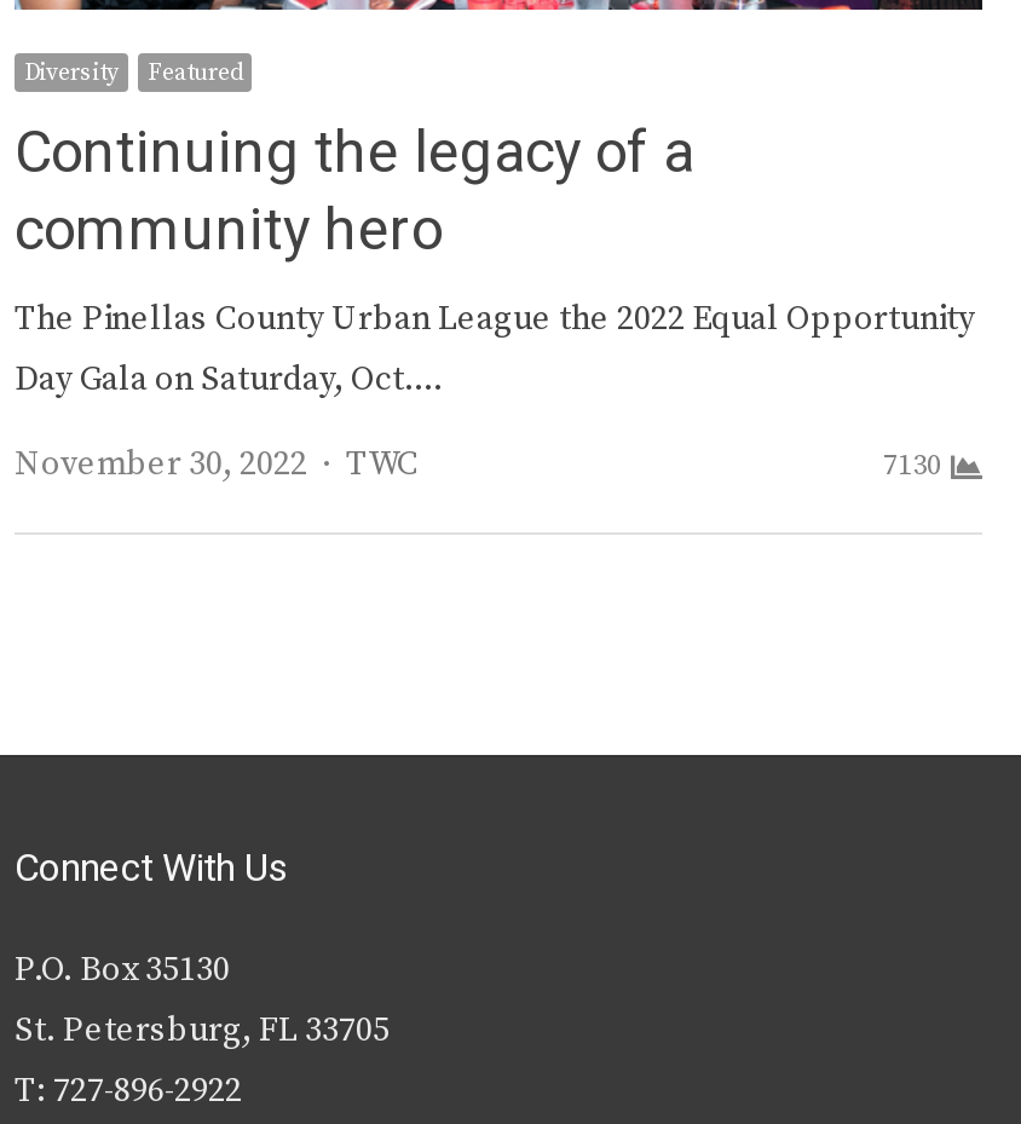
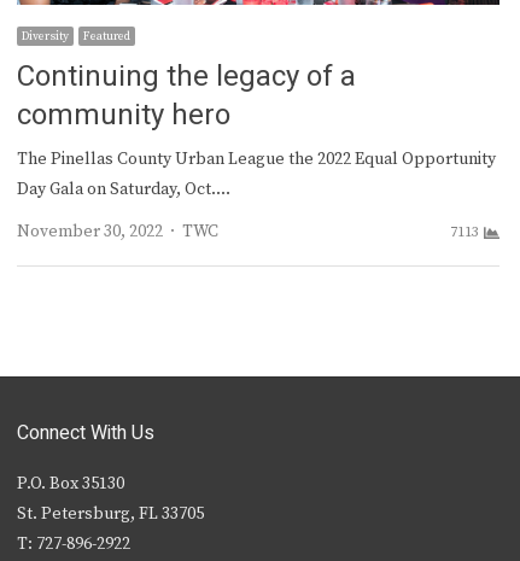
- 7130
+ 7113
